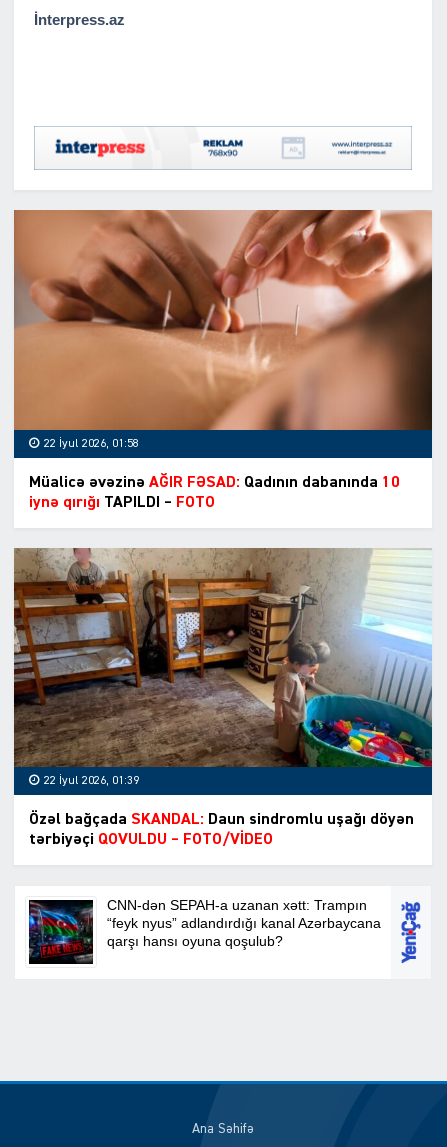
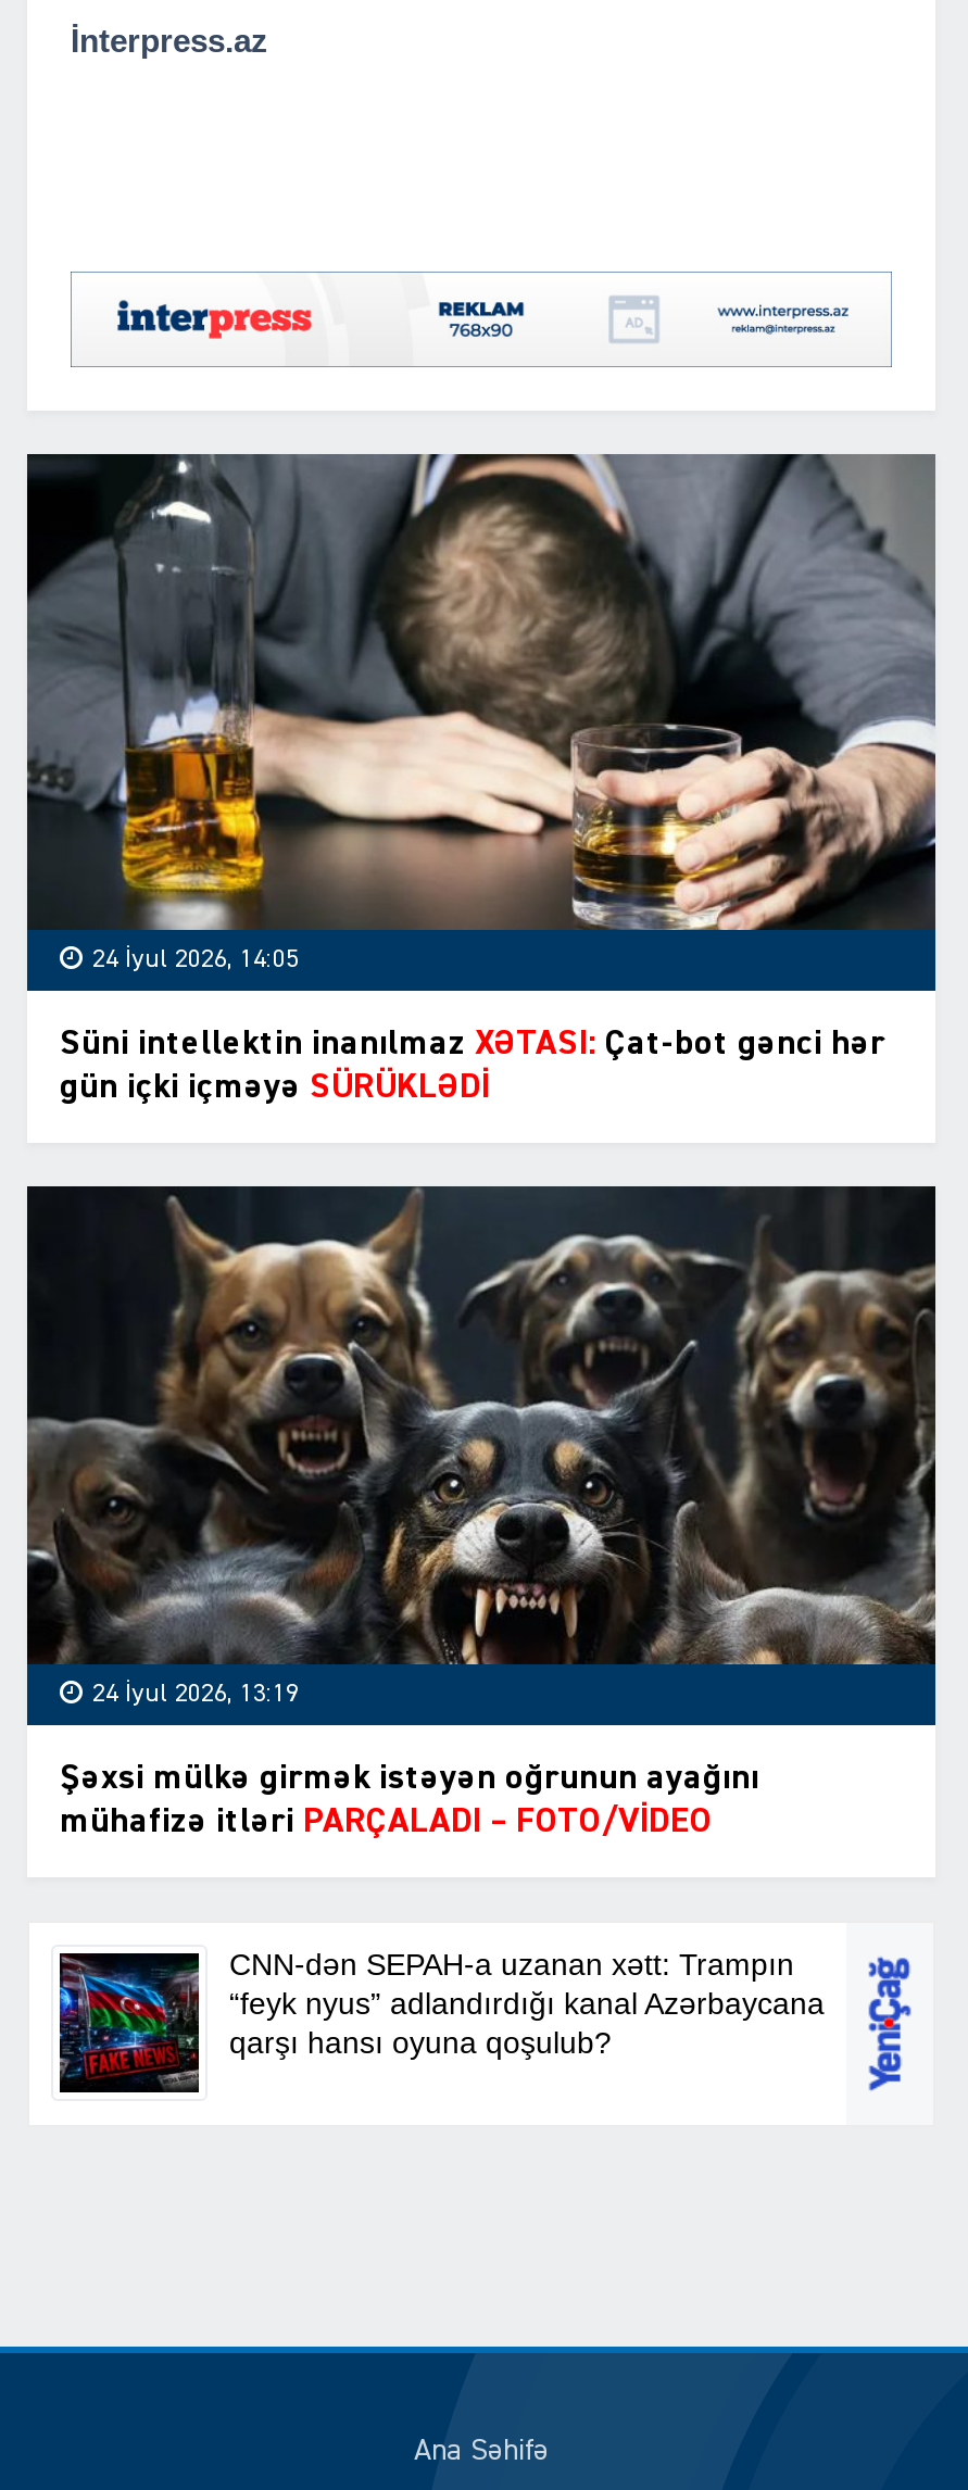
- [image]
- 22 İyul 2026, 01:58
+ [image]
+ 24 İyul 2026, 14:05

- Müalicə əvəzinə AĞIR FƏSAD: Qadının dabanında 10
- iynə qırığı TAPILDI – FOTO
+ Süni intellektin inanılmaz XƏTASI: Çat-bot gənci hər
+ gün içki içməyə SÜRÜKLƏDİ

- [image]
- 22 İyul 2026, 01:39
+ [image]
+ 24 İyul 2026, 13:19

- Özəl bağçada SKANDAL: Daun sindromlu uşağı döyən
- tərbiyəçi QOVULDU – FOTO/VİDEO
+ Şəxsi mülkə girmək istəyən oğrunun ayağını
+ mühafizə itləri PARÇALADI – FOTO/VİDEO
